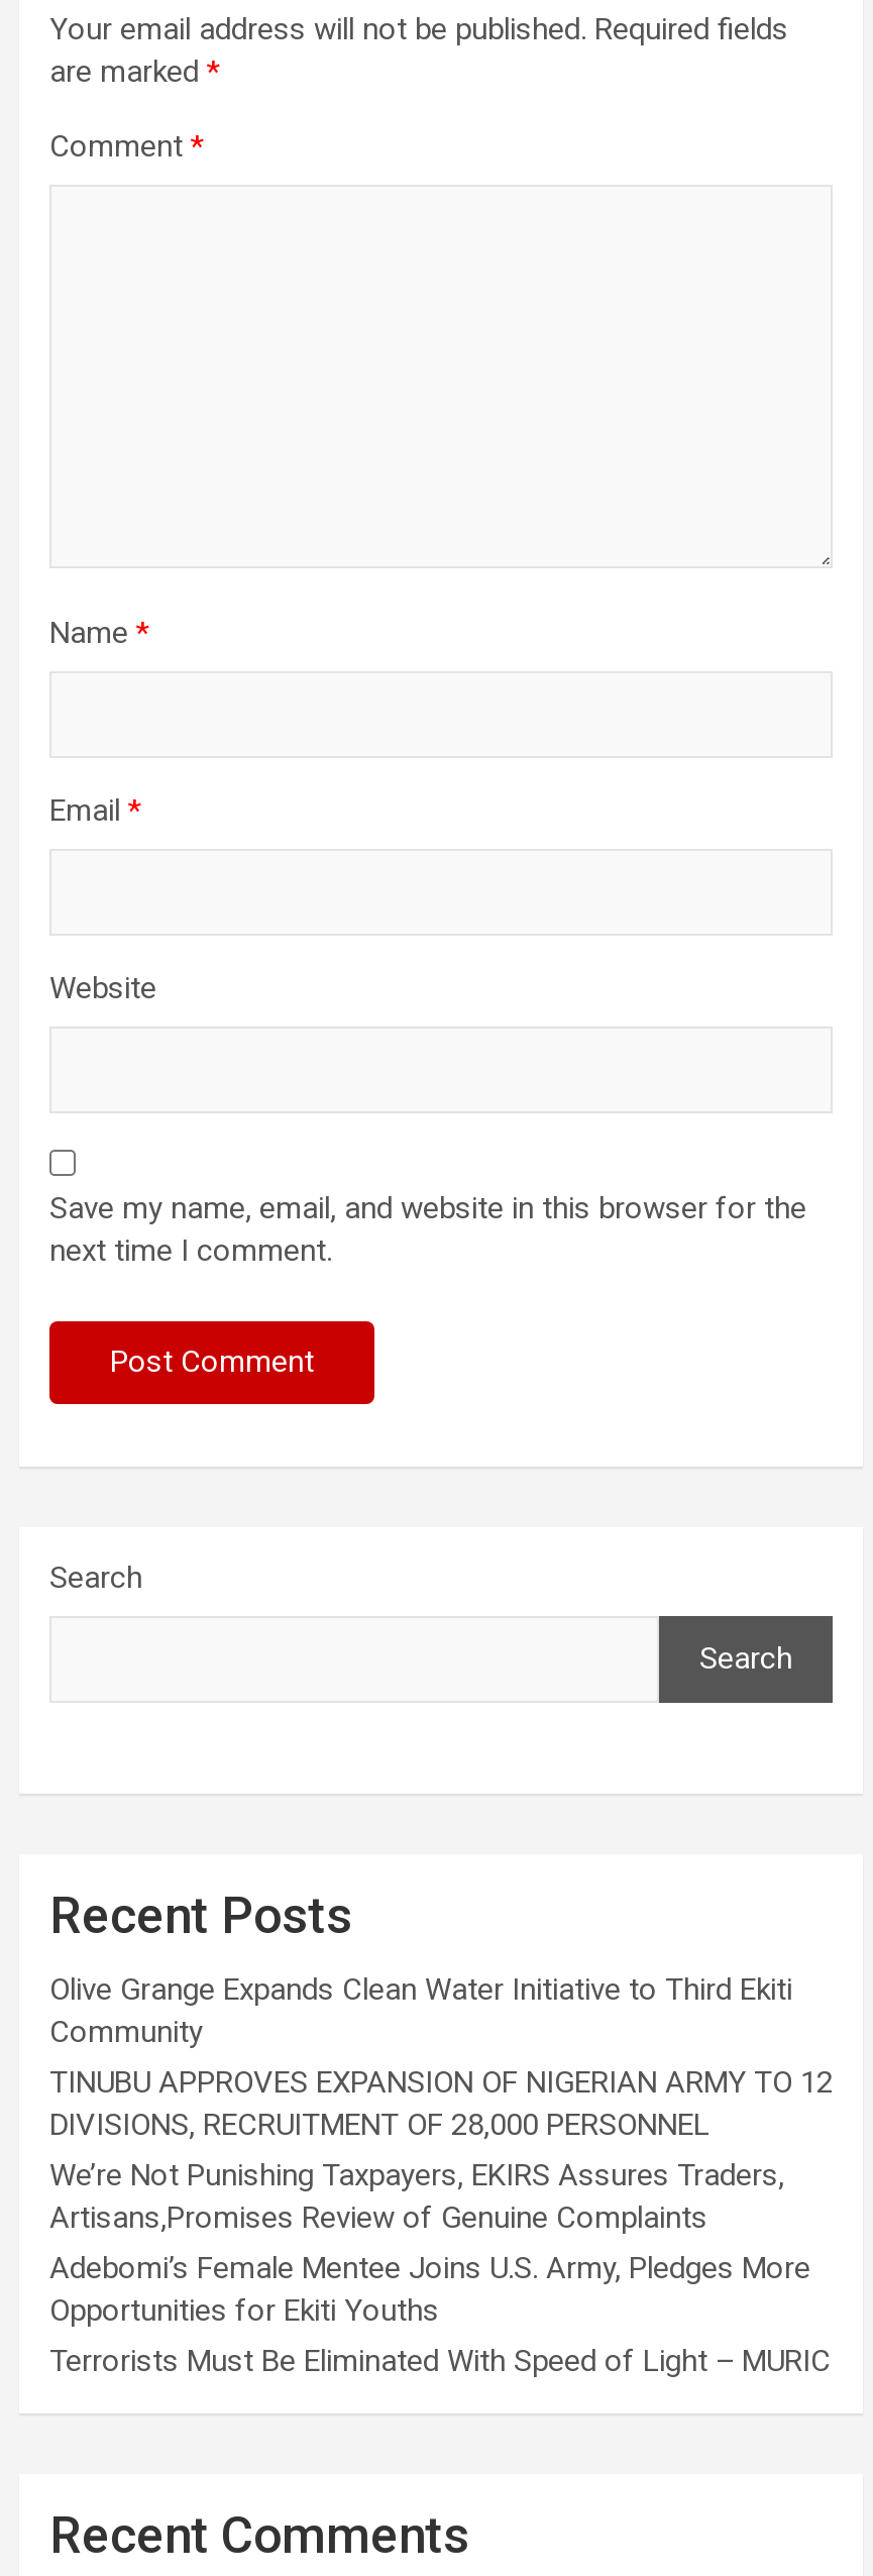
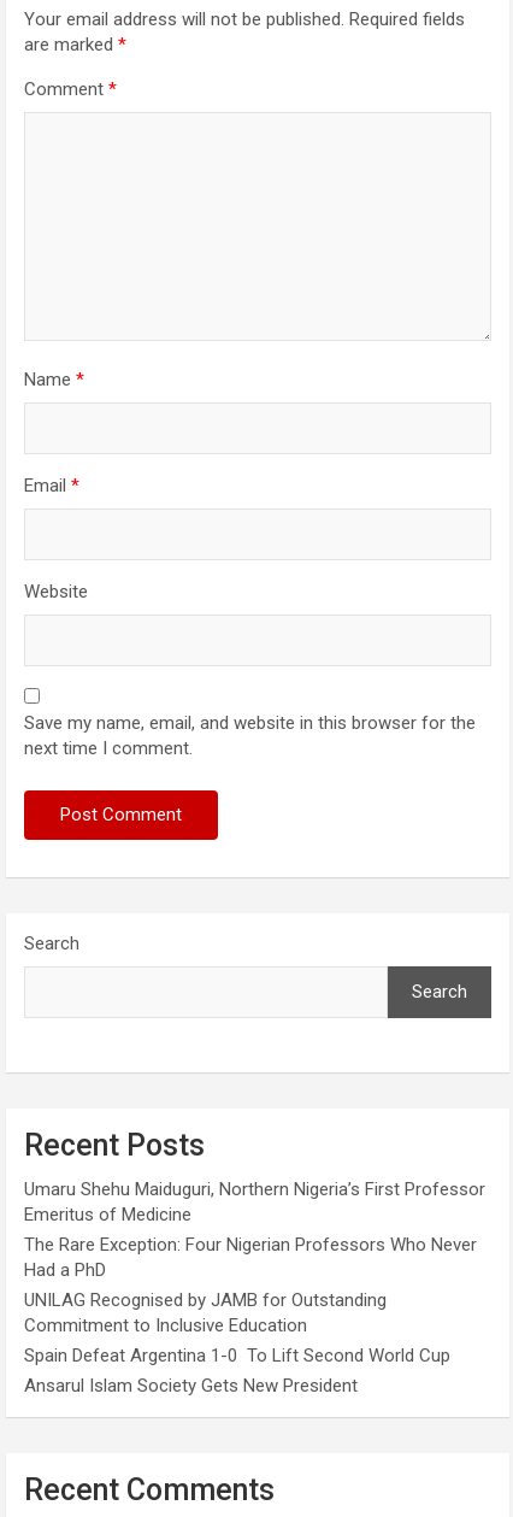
- Olive Grange Expands Clean Water Initiative to Third Ekiti
- Community
- TINUBU APPROVES EXPANSION OF NIGERIAN ARMY TO 12
- DIVISIONS, RECRUITMENT OF 28,000 PERSONNEL
- We’re Not Punishing Taxpayers, EKIRS Assures Traders,
- Artisans,Promises Review of Genuine Complaints
- Adebomi’s Female Mentee Joins U.S. Army, Pledges More
- Opportunities for Ekiti Youths
- Terrorists Must Be Eliminated With Speed of Light – MURIC
+ Umaru Shehu Maiduguri, Northern Nigeria’s First Professor
+ Emeritus of Medicine
+ The Rare Exception: Four Nigerian Professors Who Never
+ Had a PhD
+ UNILAG Recognised by JAMB for Outstanding
+ Commitment to Inclusive Education
+ Spain Defeat Argentina 1-0 To Lift Second World Cup
+ Ansarul Islam Society Gets New President
